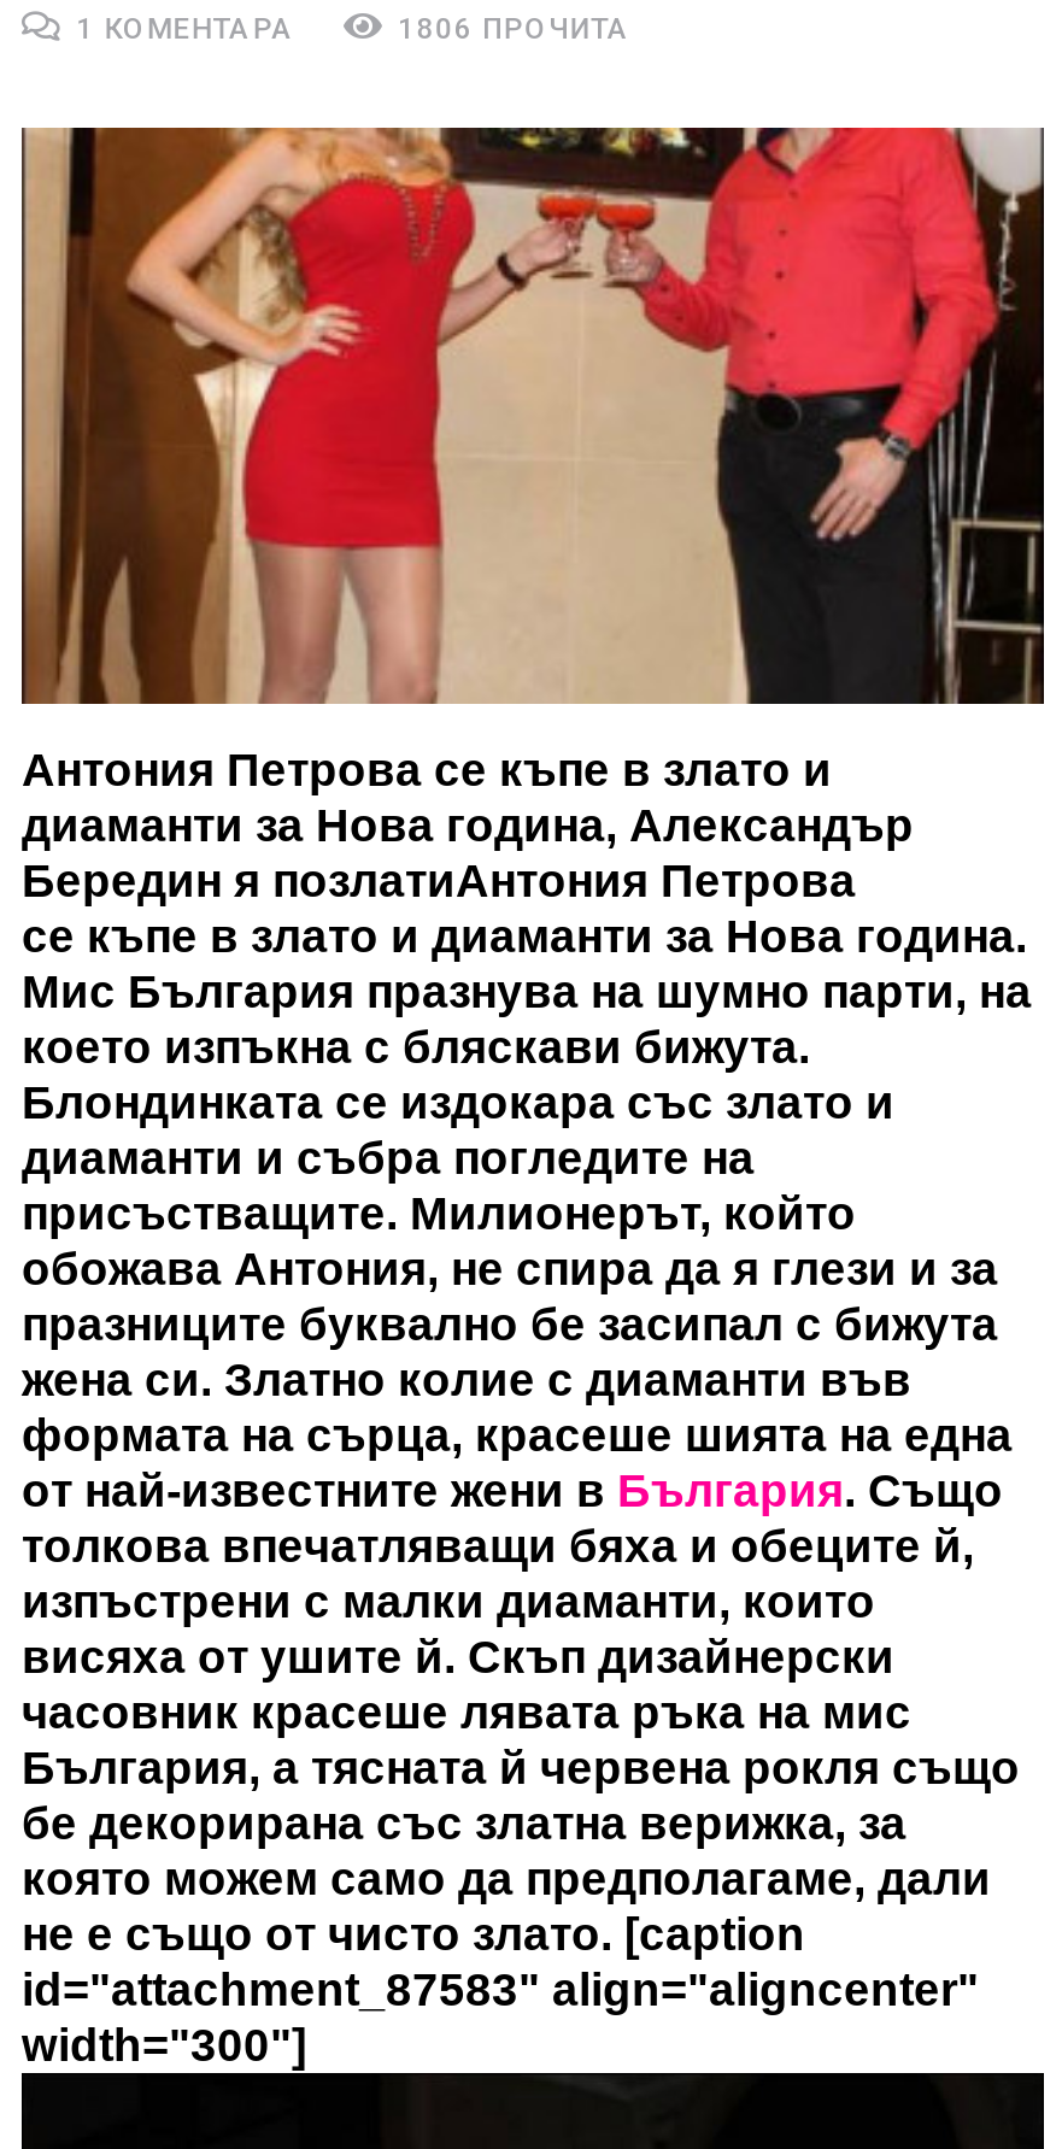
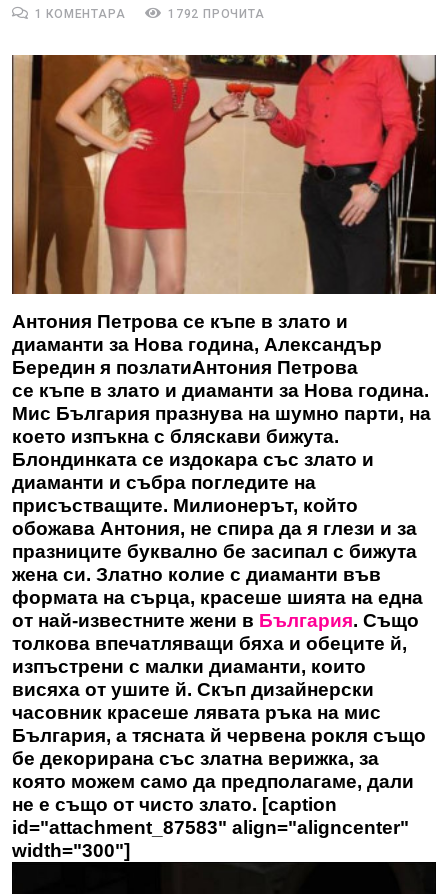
- 1806 ПРОЧИТА
+ 1792 ПРОЧИТА
